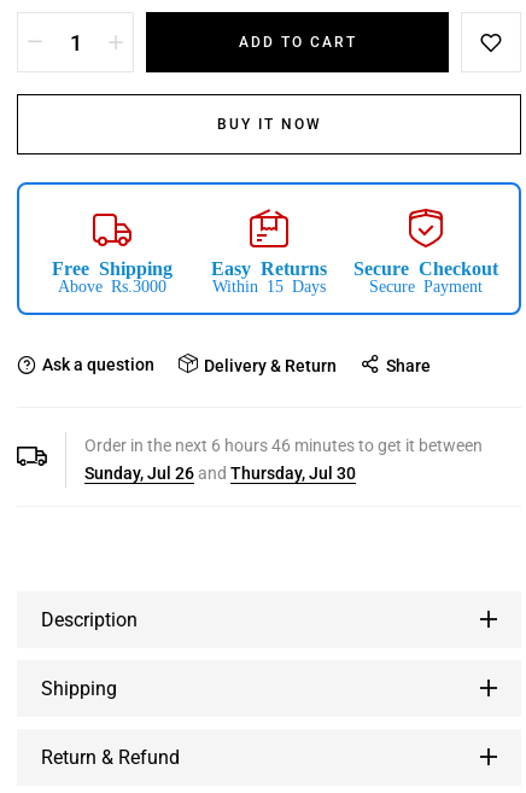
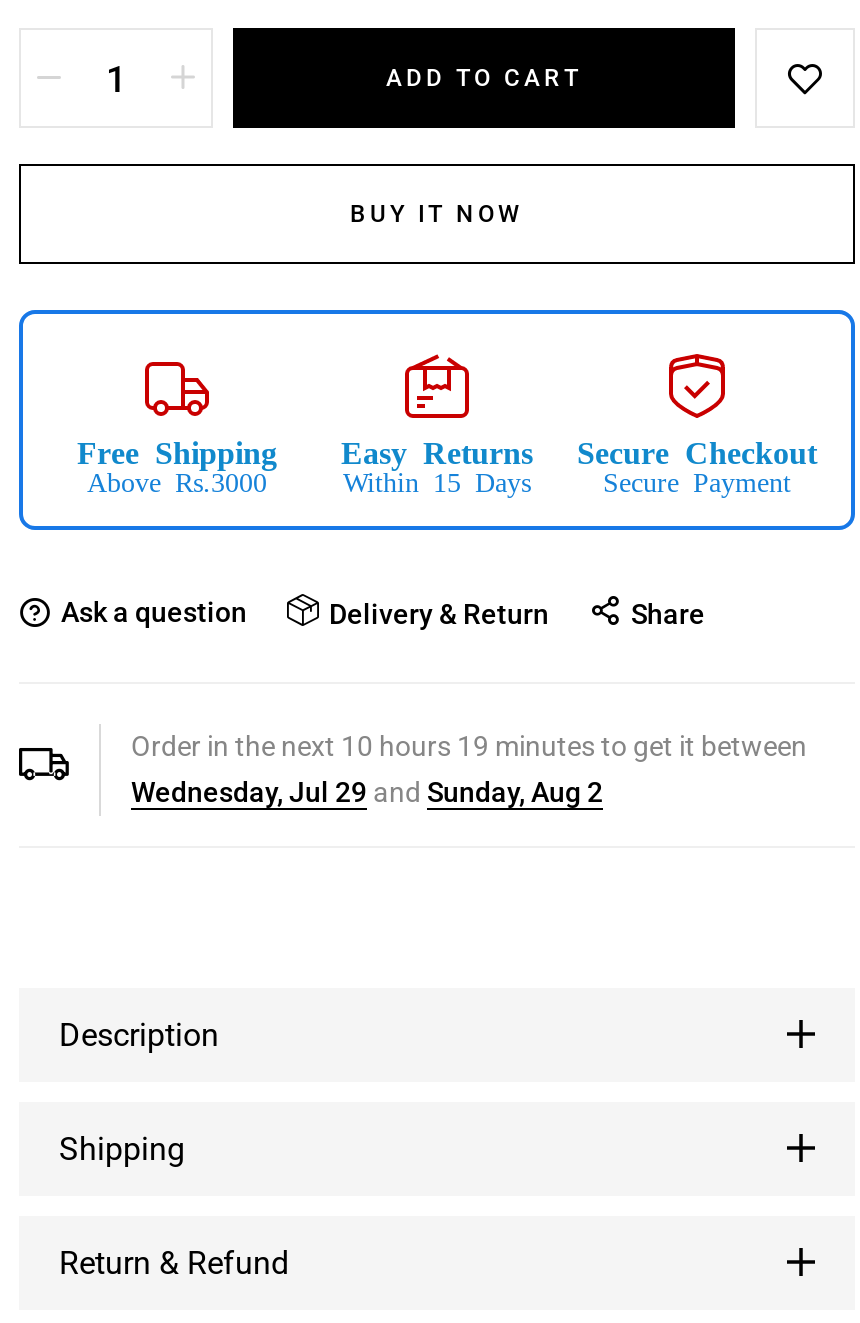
- Order in the next 6 hours 46 minutes to get it between
+ Order in the next 10 hours 19 minutes to get it between

- Sunday, Jul 26 and Thursday, Jul 30
+ Wednesday, Jul 29 and Sunday, Aug 2
